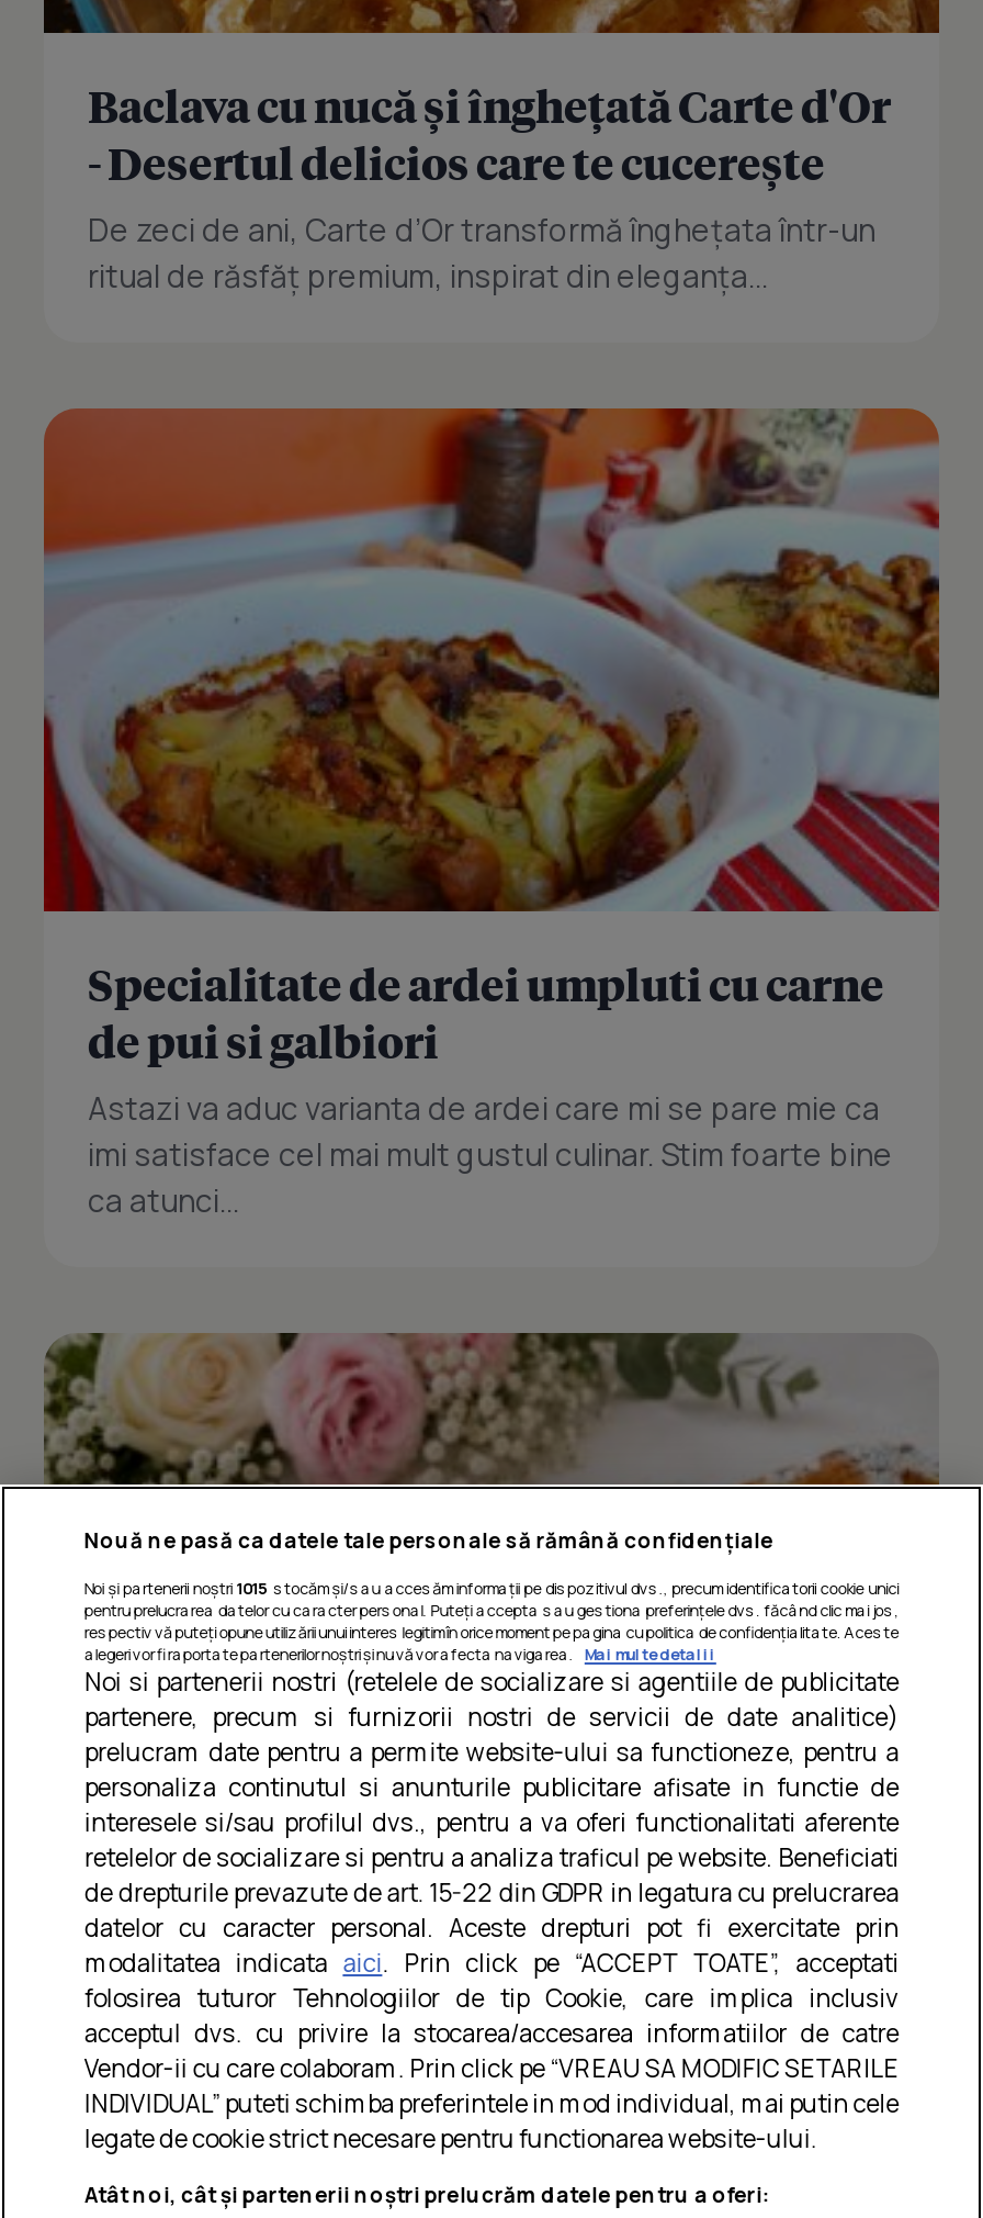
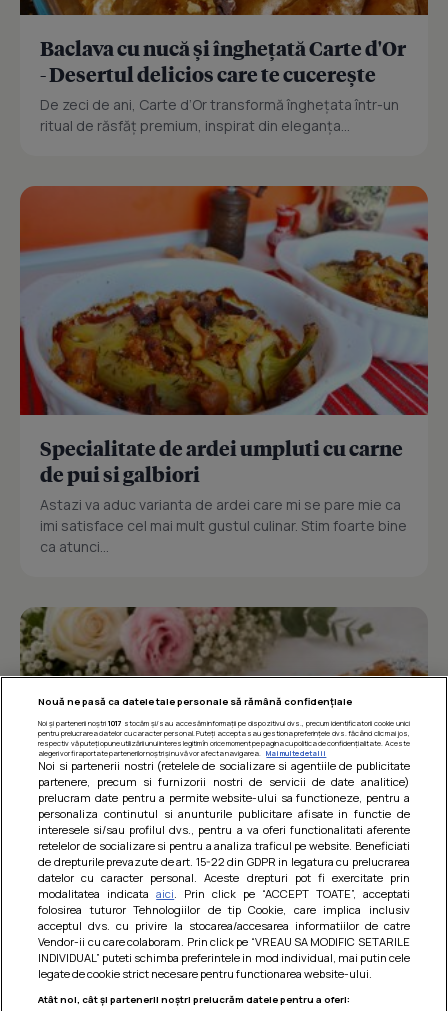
- Noi și partenerii noștri 1015 stocăm și/sau accesăm informații pe dispozitivul dvs., precum identificatorii cookie unici
+ Noi și partenerii noștri 1017 stocăm și/sau accesăm informații pe dispozitivul dvs., precum identificatorii cookie unici
